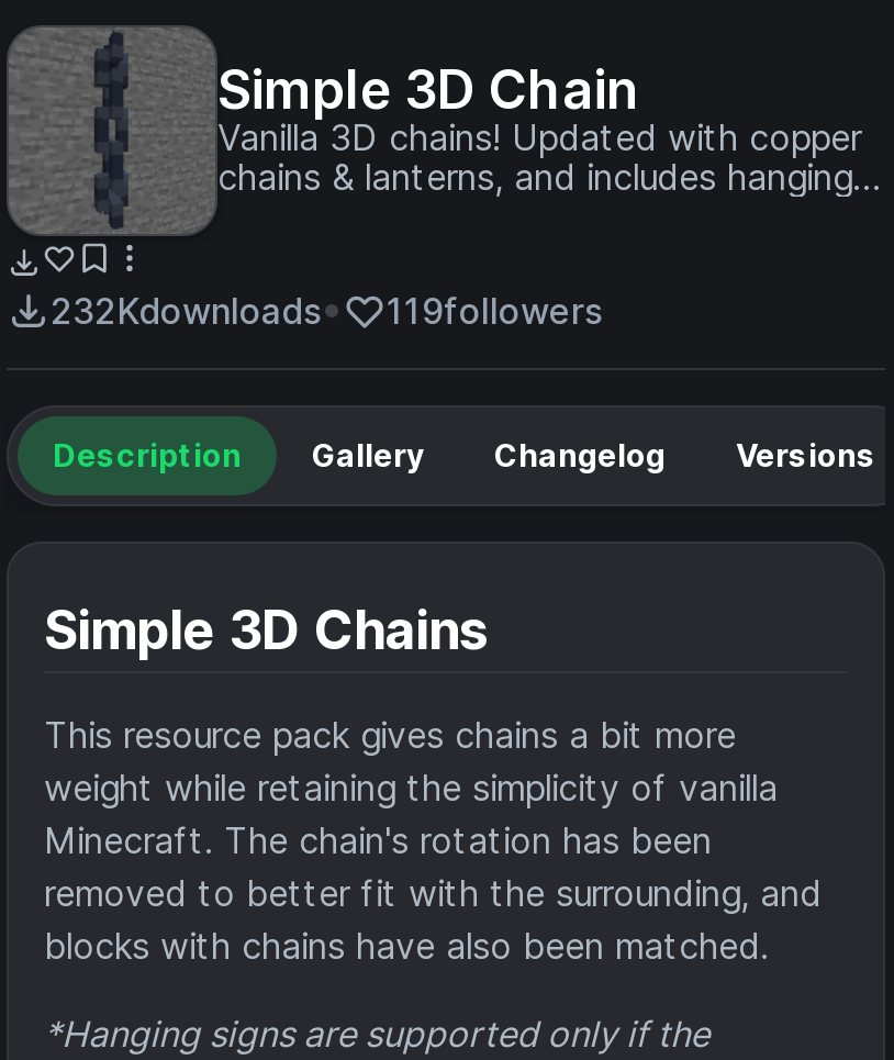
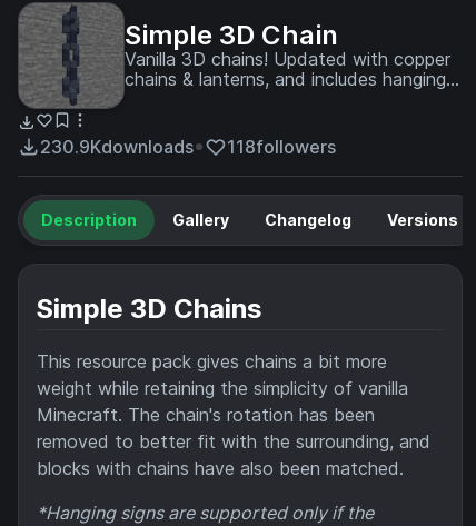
- 232Kdownloads
+ 230.9Kdownloads

- 119followers
+ 118followers
